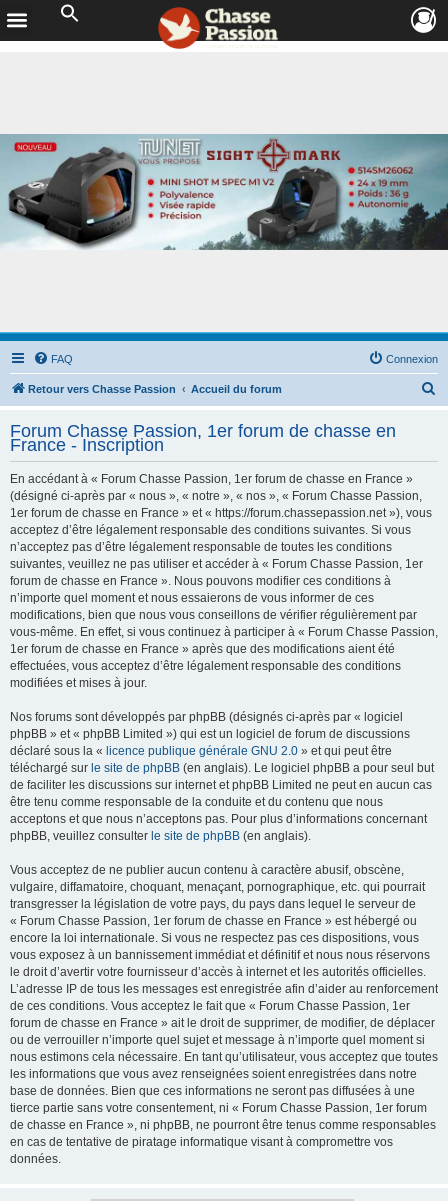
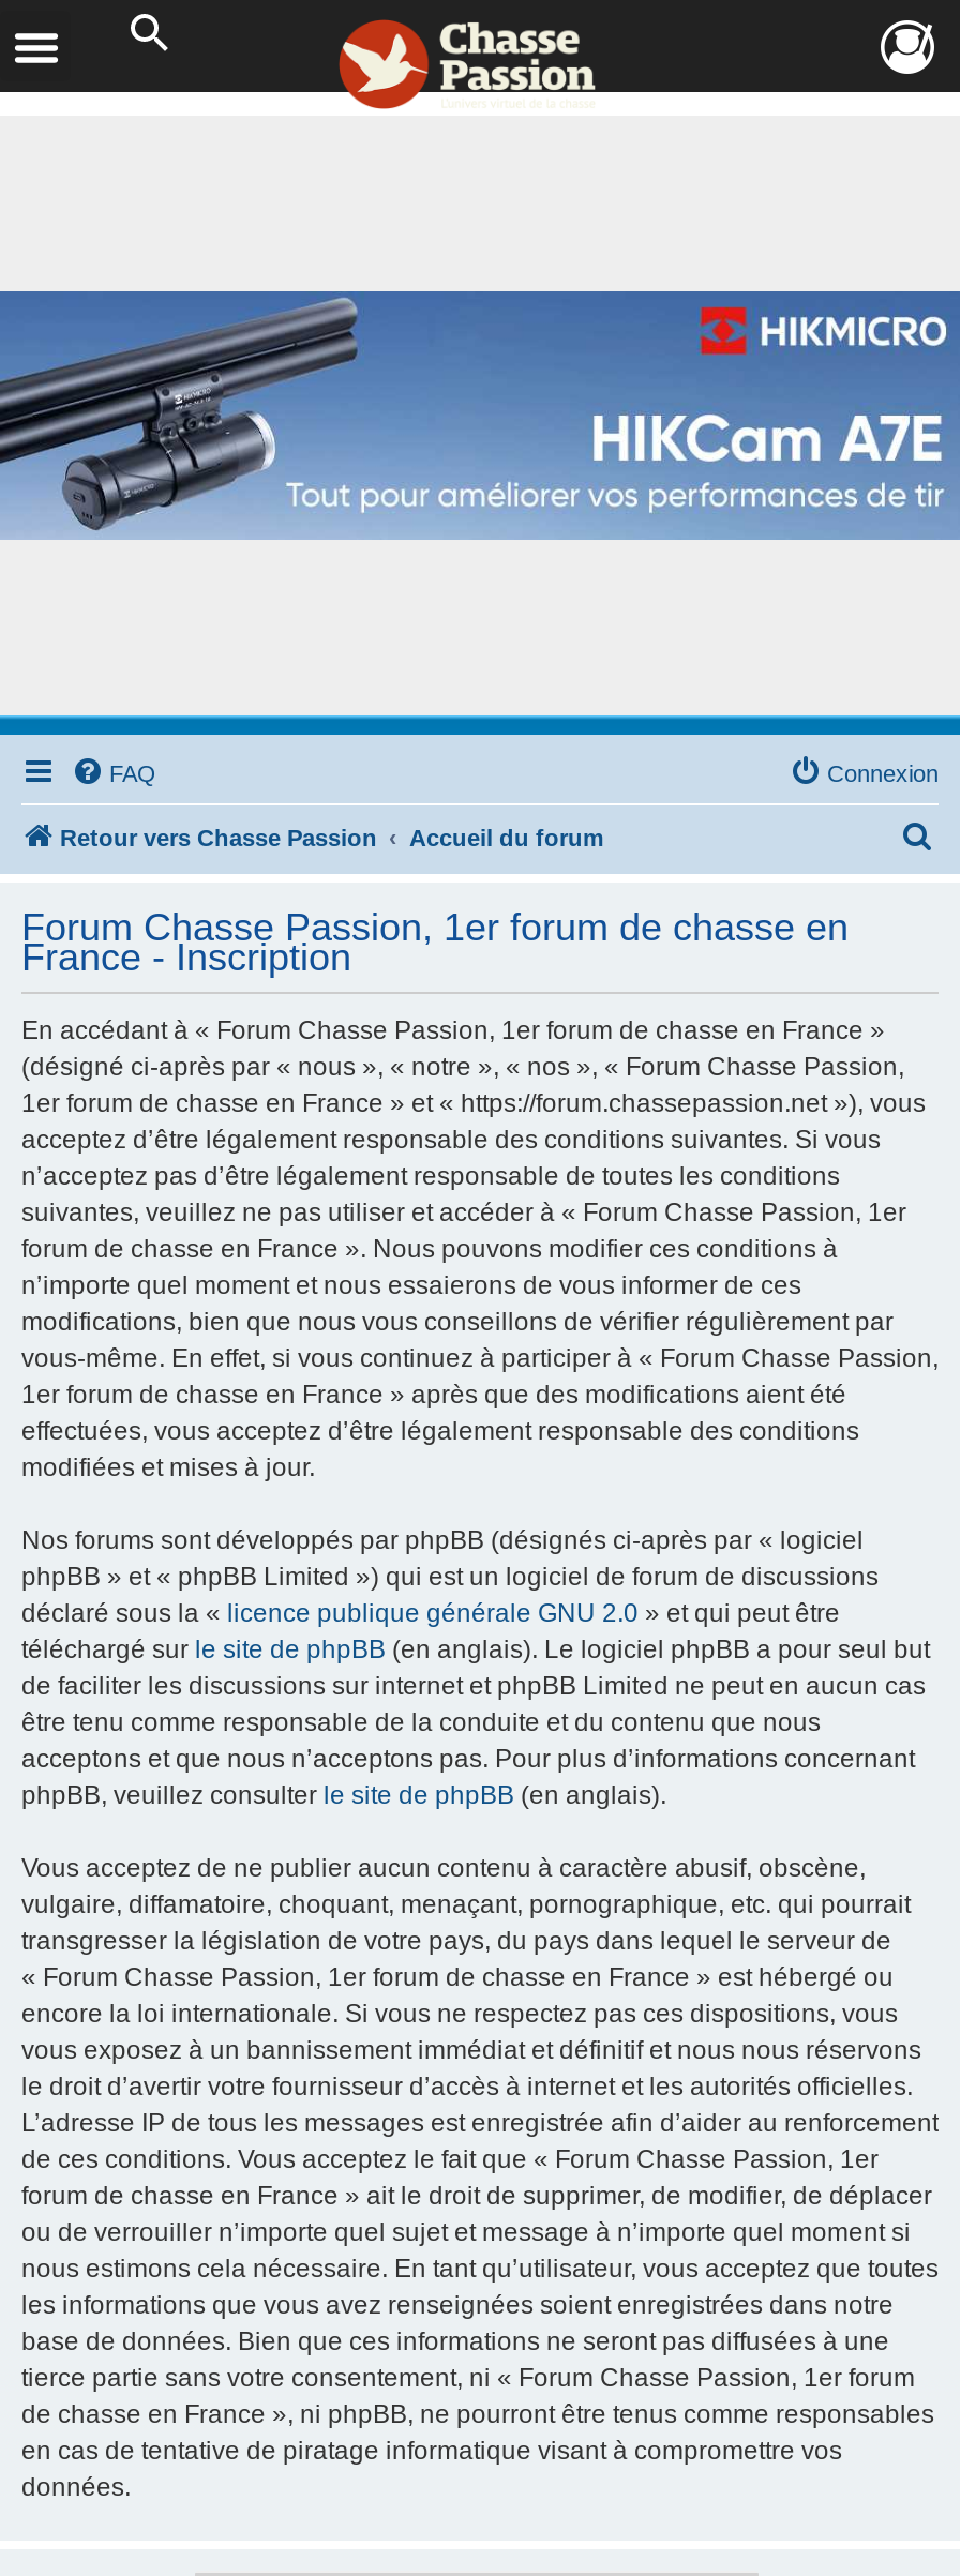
- [image]
+ [image]
